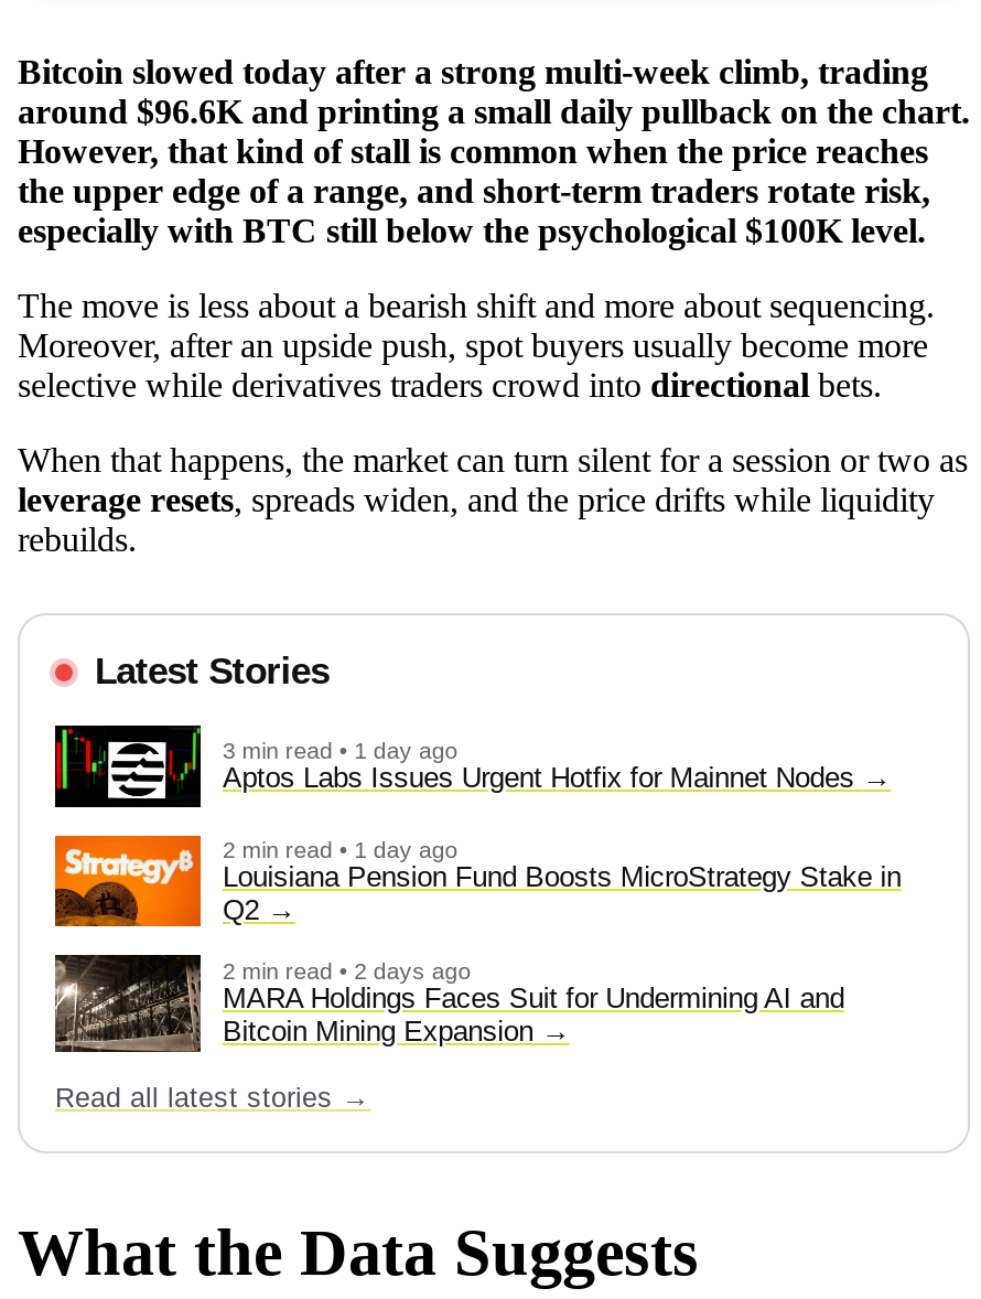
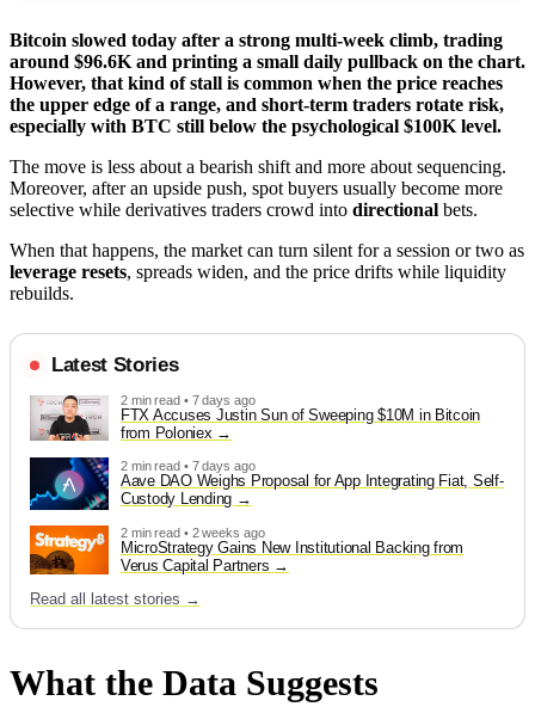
- [image]
- 3 min read • 1 day ago
- Aptos Labs Issues Urgent Hotfix for Mainnet Nodes
+ [image]
+ 2 min read • 7 days ago
+ FTX Accuses Justin Sun of Sweeping $10M in Bitcoin
+ from Poloniex

- [image]
- 2 min read • 1 day ago
- Louisiana Pension Fund Boosts MicroStrategy Stake in
- Q2
+ [image]
+ 2 min read • 7 days ago
+ Aave DAO Weighs Proposal for App Integrating Fiat, Self-
+ Custody Lending

- [image]
- 2 min read • 2 days ago
- MARA Holdings Faces Suit for Undermining AI and
- Bitcoin Mining Expansion
+ [image]
+ 2 min read • 2 weeks ago
+ MicroStrategy Gains New Institutional Backing from
+ Verus Capital Partners
